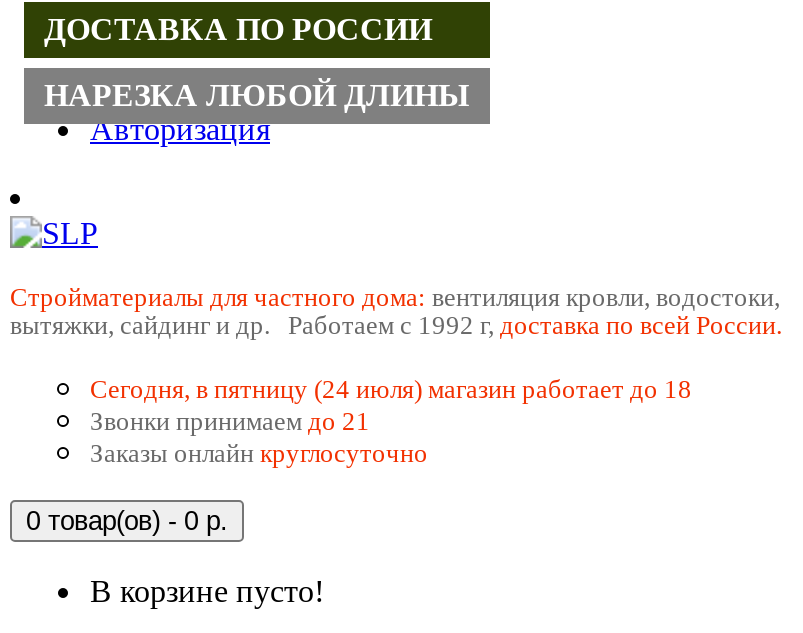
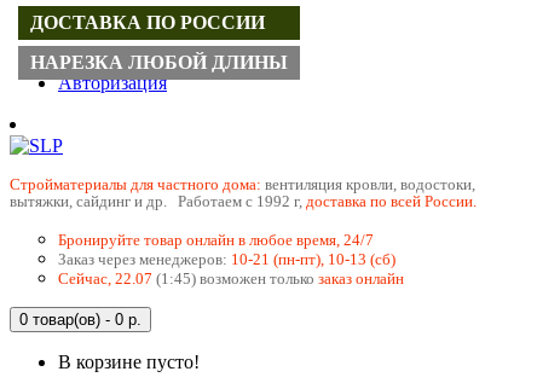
- Сегодня, в пятницу (24 июля) магазин работает до 18
- Звонки принимаем до 21
- Заказы онлайн круглосуточно
+ Бронируйте товар онлайн в любое время, 24/7
+ Заказ через менеджеров: 10-21 (пн-пт), 10-13 (сб)
+ Сейчас, 22.07 (1:45) возможен только заказ онлайн
